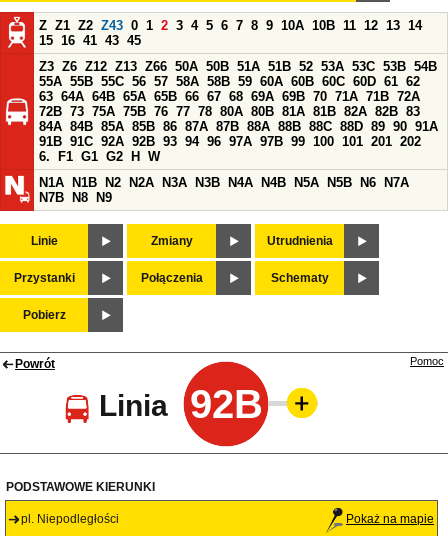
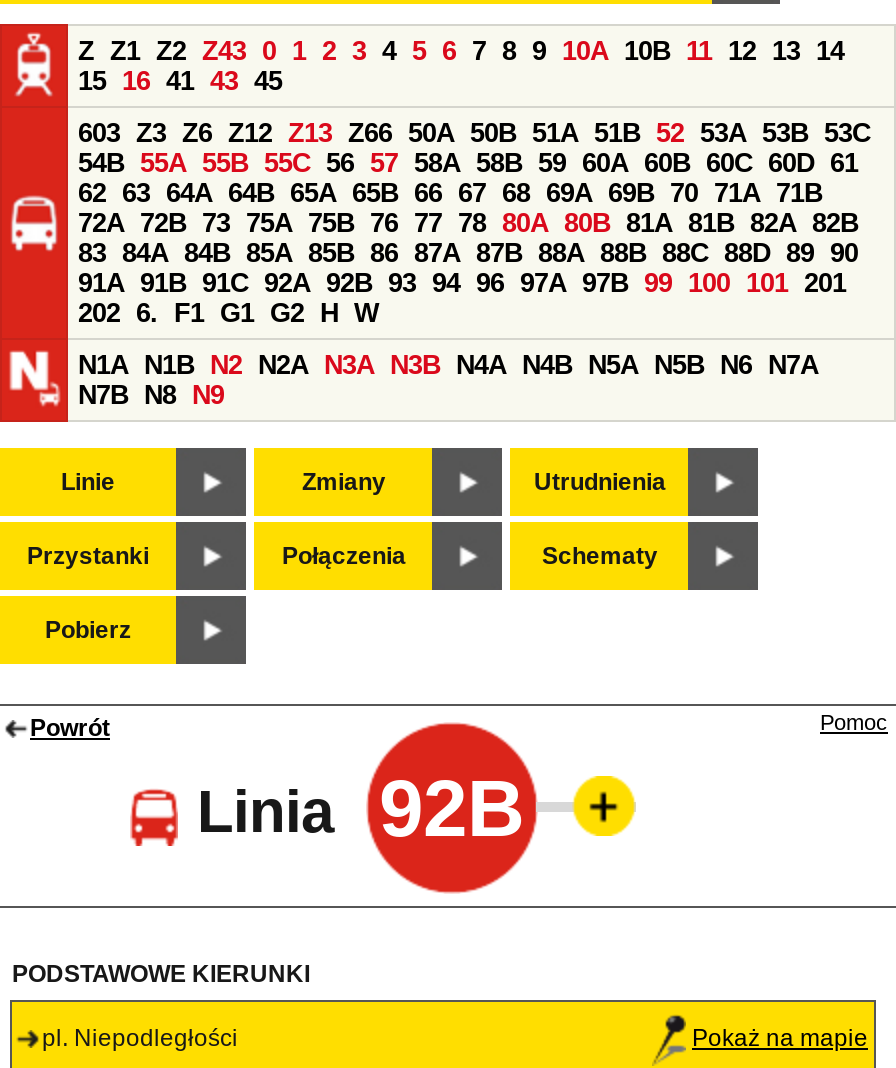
- Z3 Z6 Z12 Z13 Z66 50A 50B 51A 51B 52 53A 53C 53B 54B
- 55A 55B 55C 56 57 58A 58B 59 60A 60B 60C 60D 61 62
- 63 64A 64B 65A 65B 66 67 68 69A 69B 70 71A 71B 72A
- 72B 73 75A 75B 76 77 78 80A 80B 81A 81B 82A 82B 83
- 84A 84B 85A 85B 86 87A 87B 88A 88B 88C 88D 89 90 91A
- 91B 91C 92A 92B 93 94 96 97A 97B 99 100 101 201 202
- 6. F1 G1 G2 H W
+ 603 Z3 Z6 Z12 Z13 Z66 50A 50B 51A 51B 52 53A 53B 53C
+ 54B 55A 55B 55C 56 57 58A 58B 59 60A 60B 60C 60D 61
+ 62 63 64A 64B 65A 65B 66 67 68 69A 69B 70 71A 71B
+ 72A 72B 73 75A 75B 76 77 78 80A 80B 81A 81B 82A 82B
+ 83 84A 84B 85A 85B 86 87A 87B 88A 88B 88C 88D 89 90
+ 91A 91B 91C 92A 92B 93 94 96 97A 97B 99 100 101 201
+ 202 6. F1 G1 G2 H W
